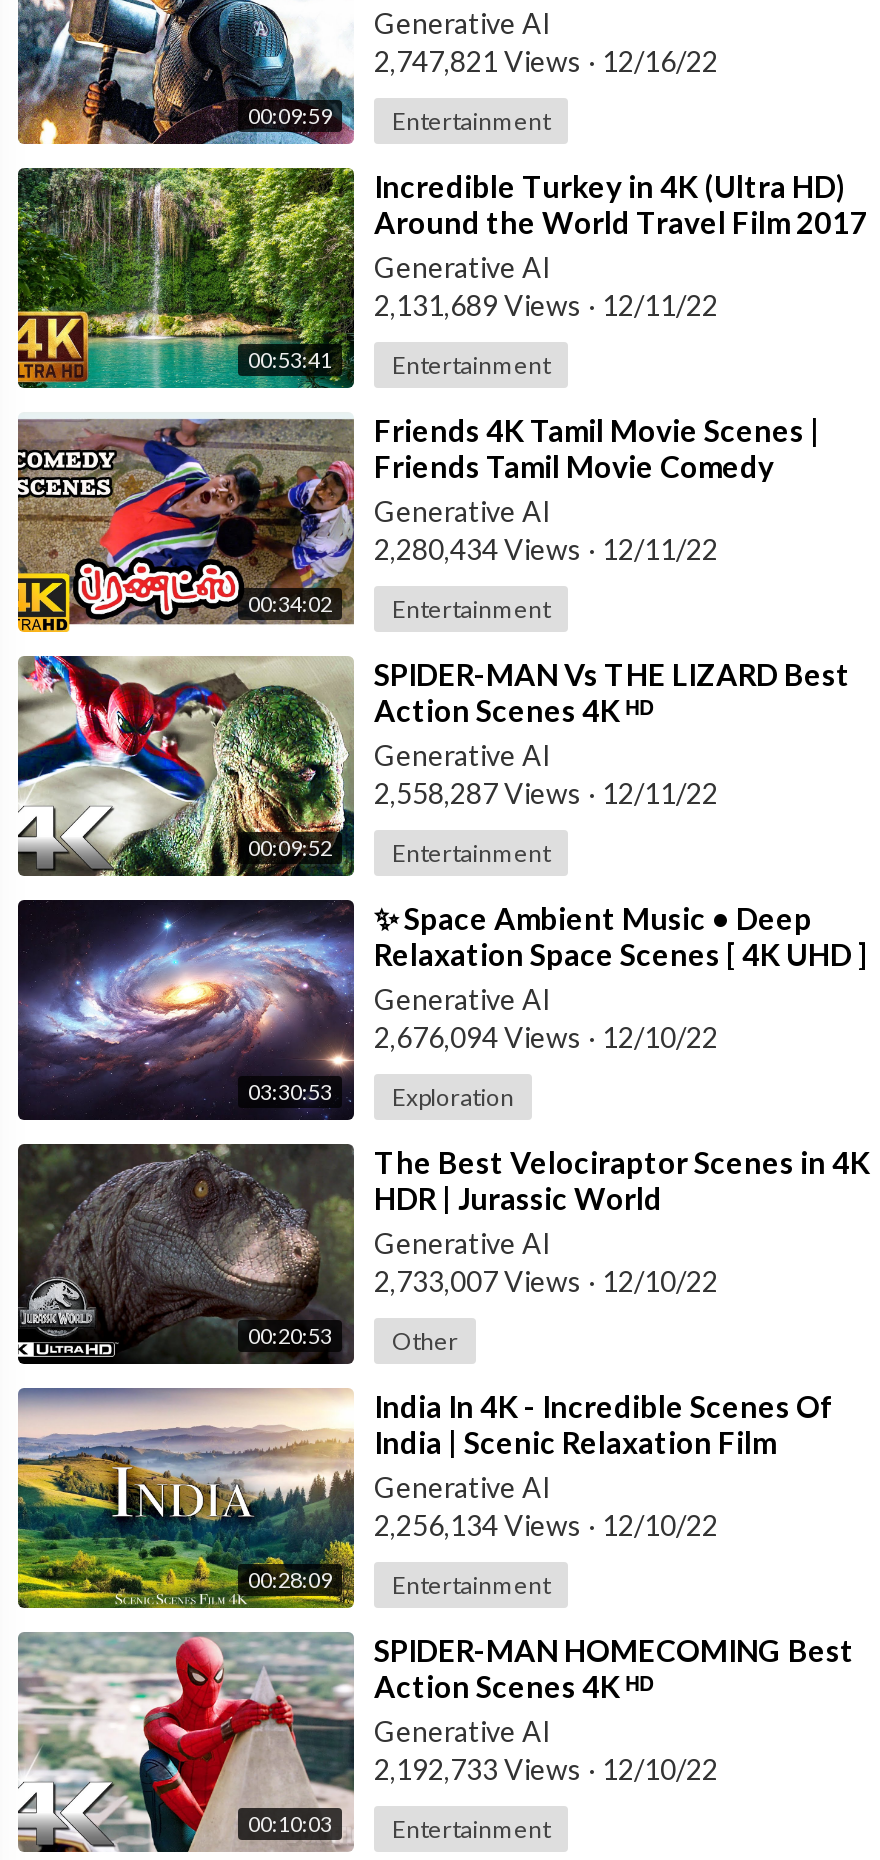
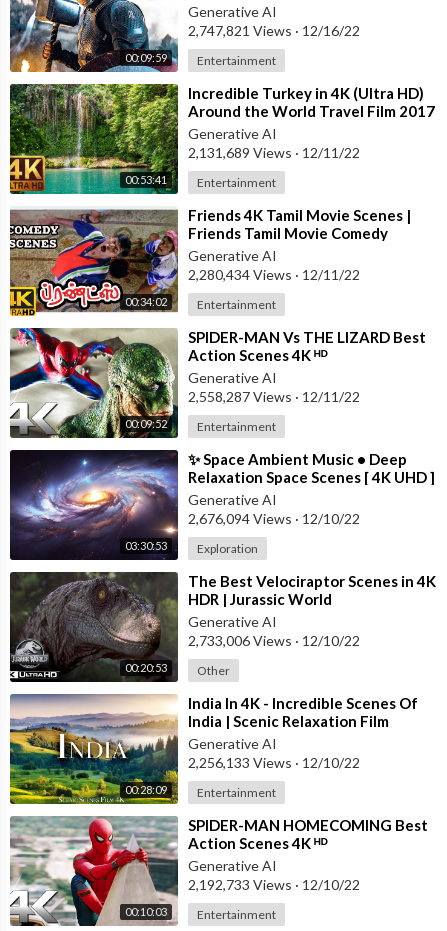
- 2,733,007 Views · 12/10/22
+ 2,733,006 Views · 12/10/22

- 2,256,134 Views · 12/10/22
+ 2,256,133 Views · 12/10/22
